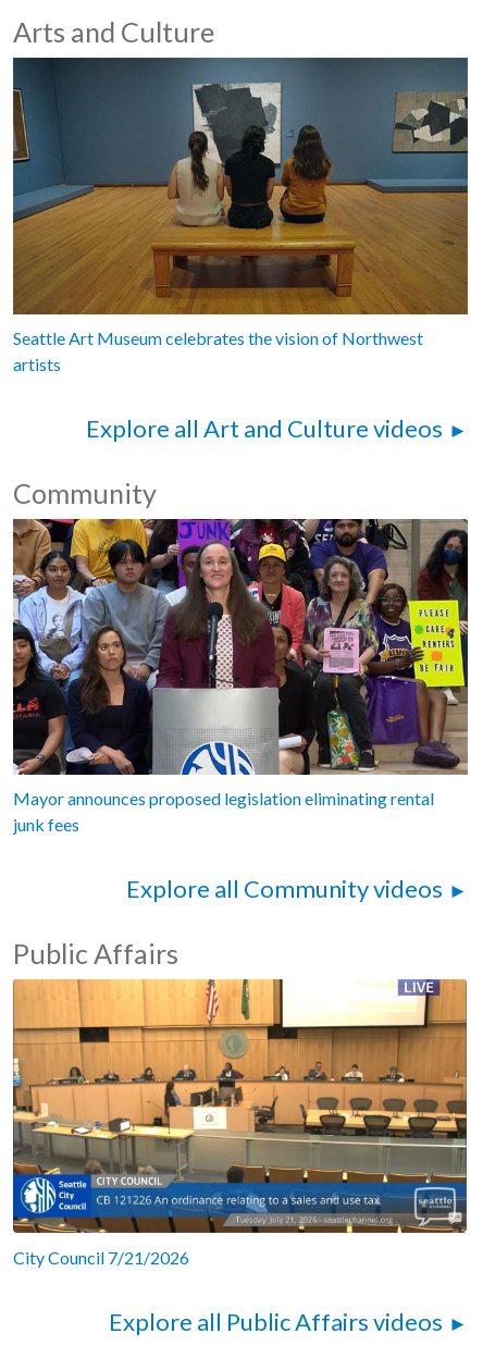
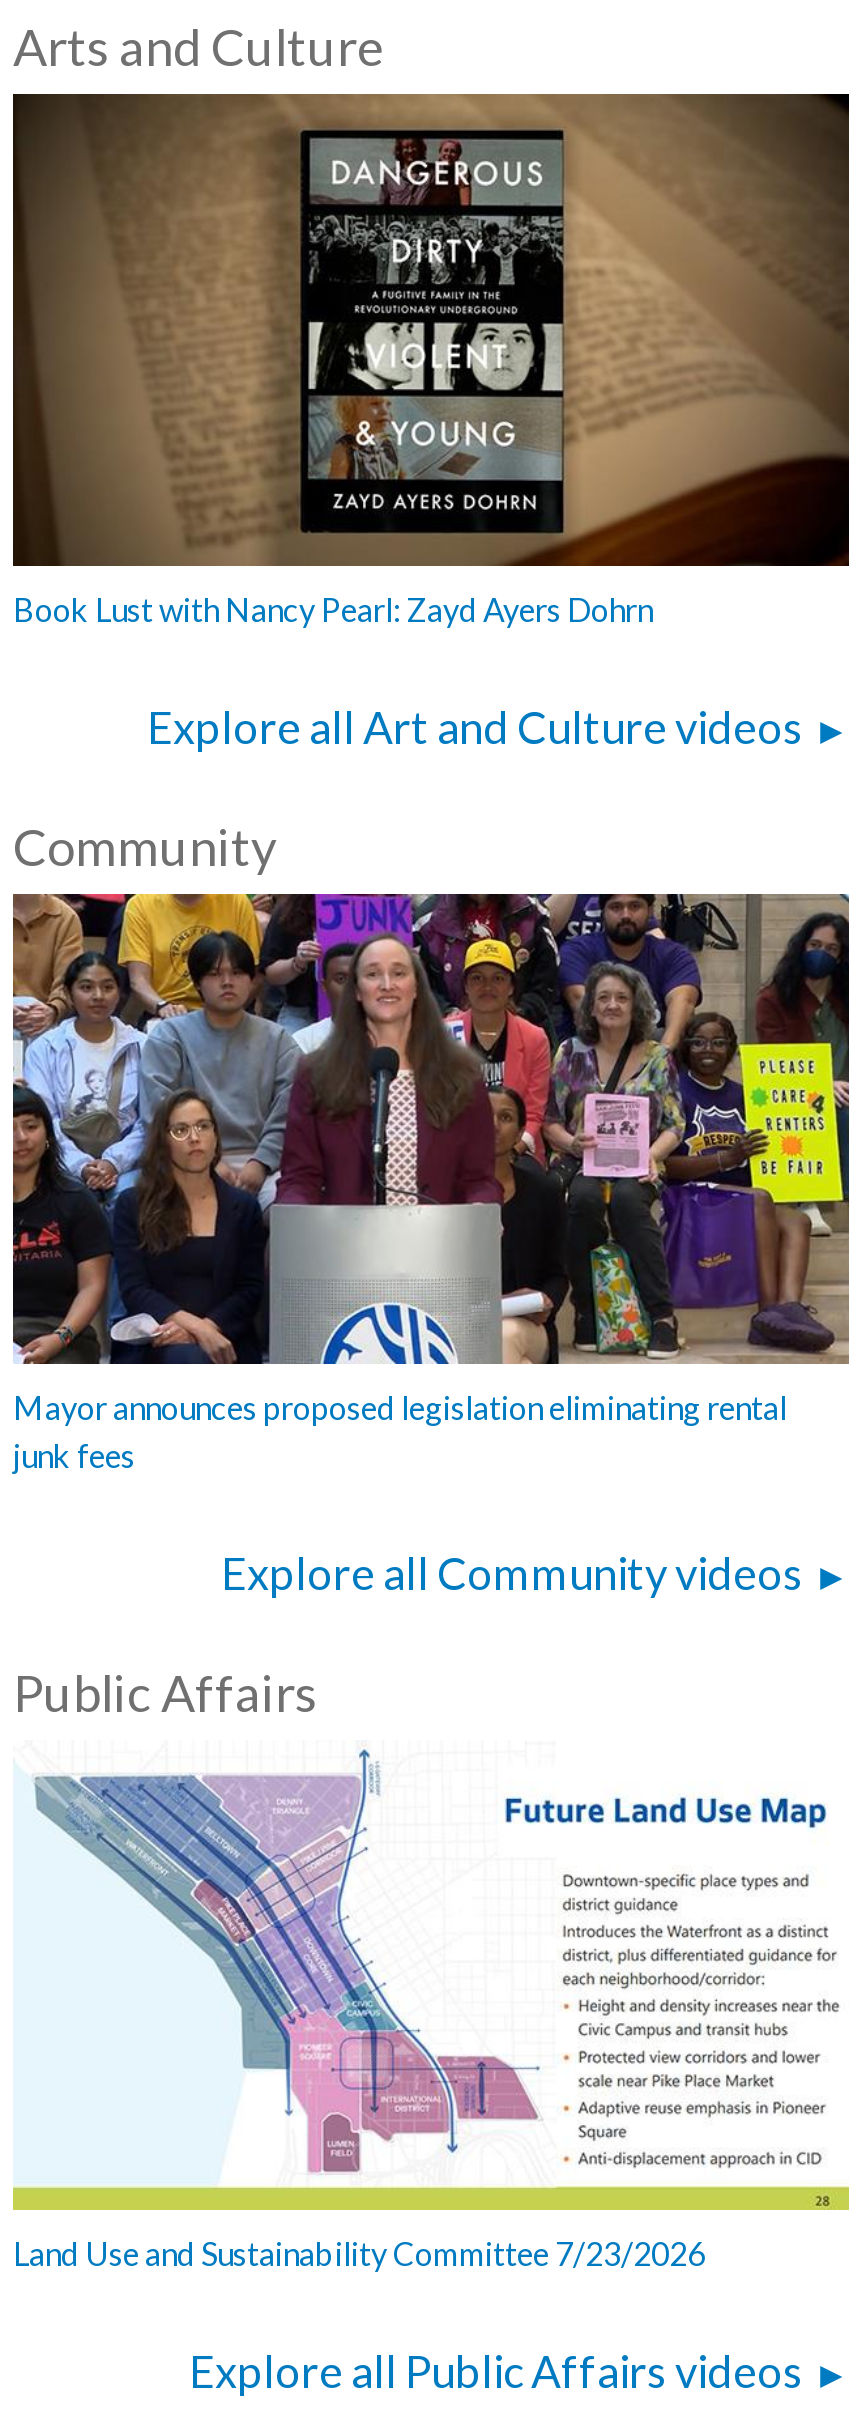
- [image]
- Seattle Art Museum celebrates the vision of Northwest
- artists
+ [image]
+ Book Lust with Nancy Pearl: Zayd Ayers Dohrn

- [image]
- City Council 7/21/2026
+ [image]
+ Land Use and Sustainability Committee 7/23/2026
